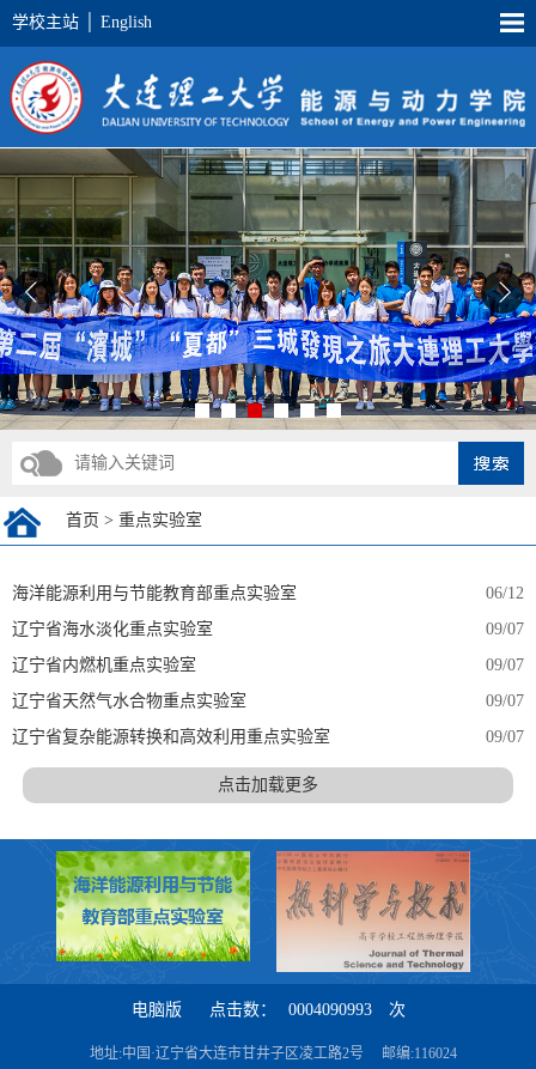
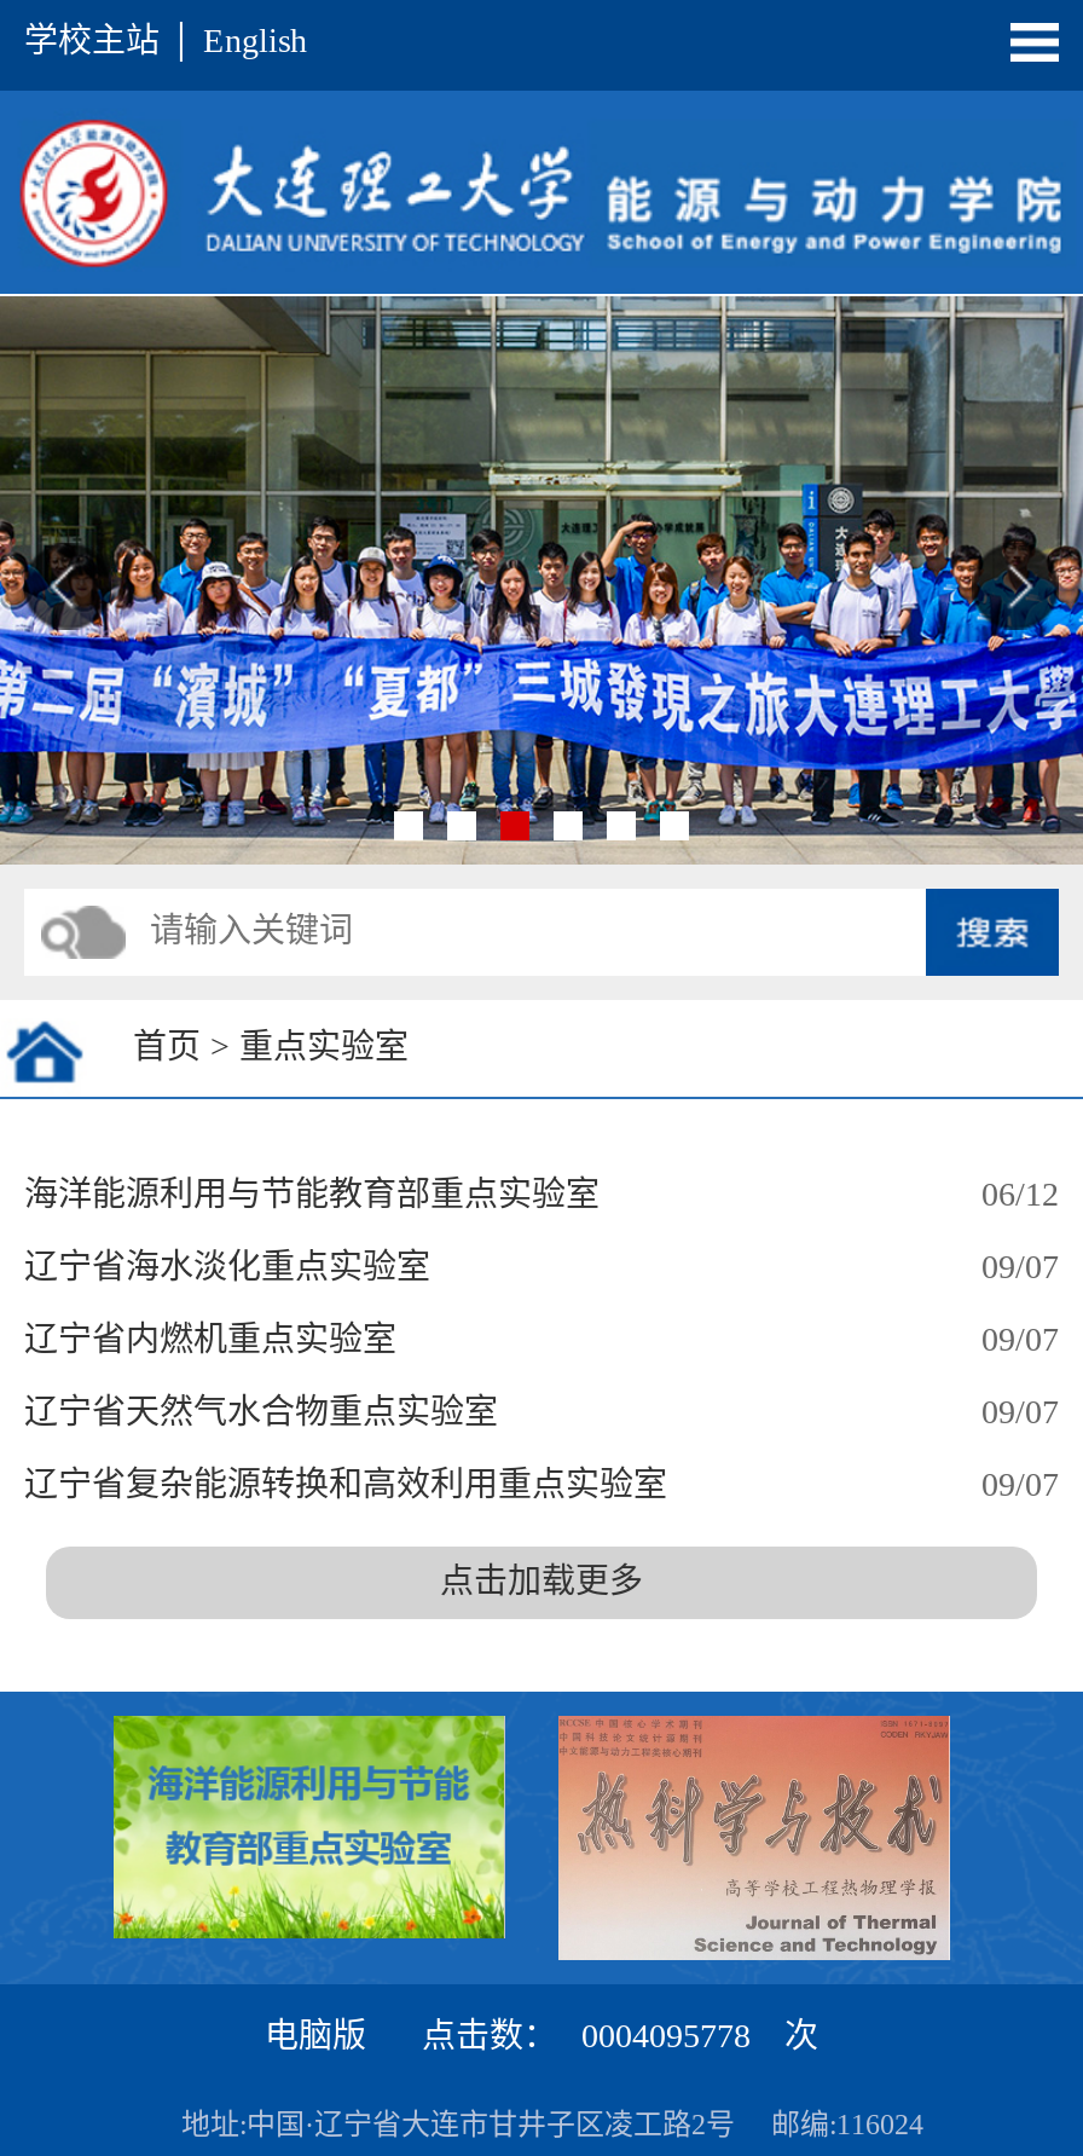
- 电脑版 点击数： 0004090993 次
+ 电脑版 点击数： 0004095778 次
